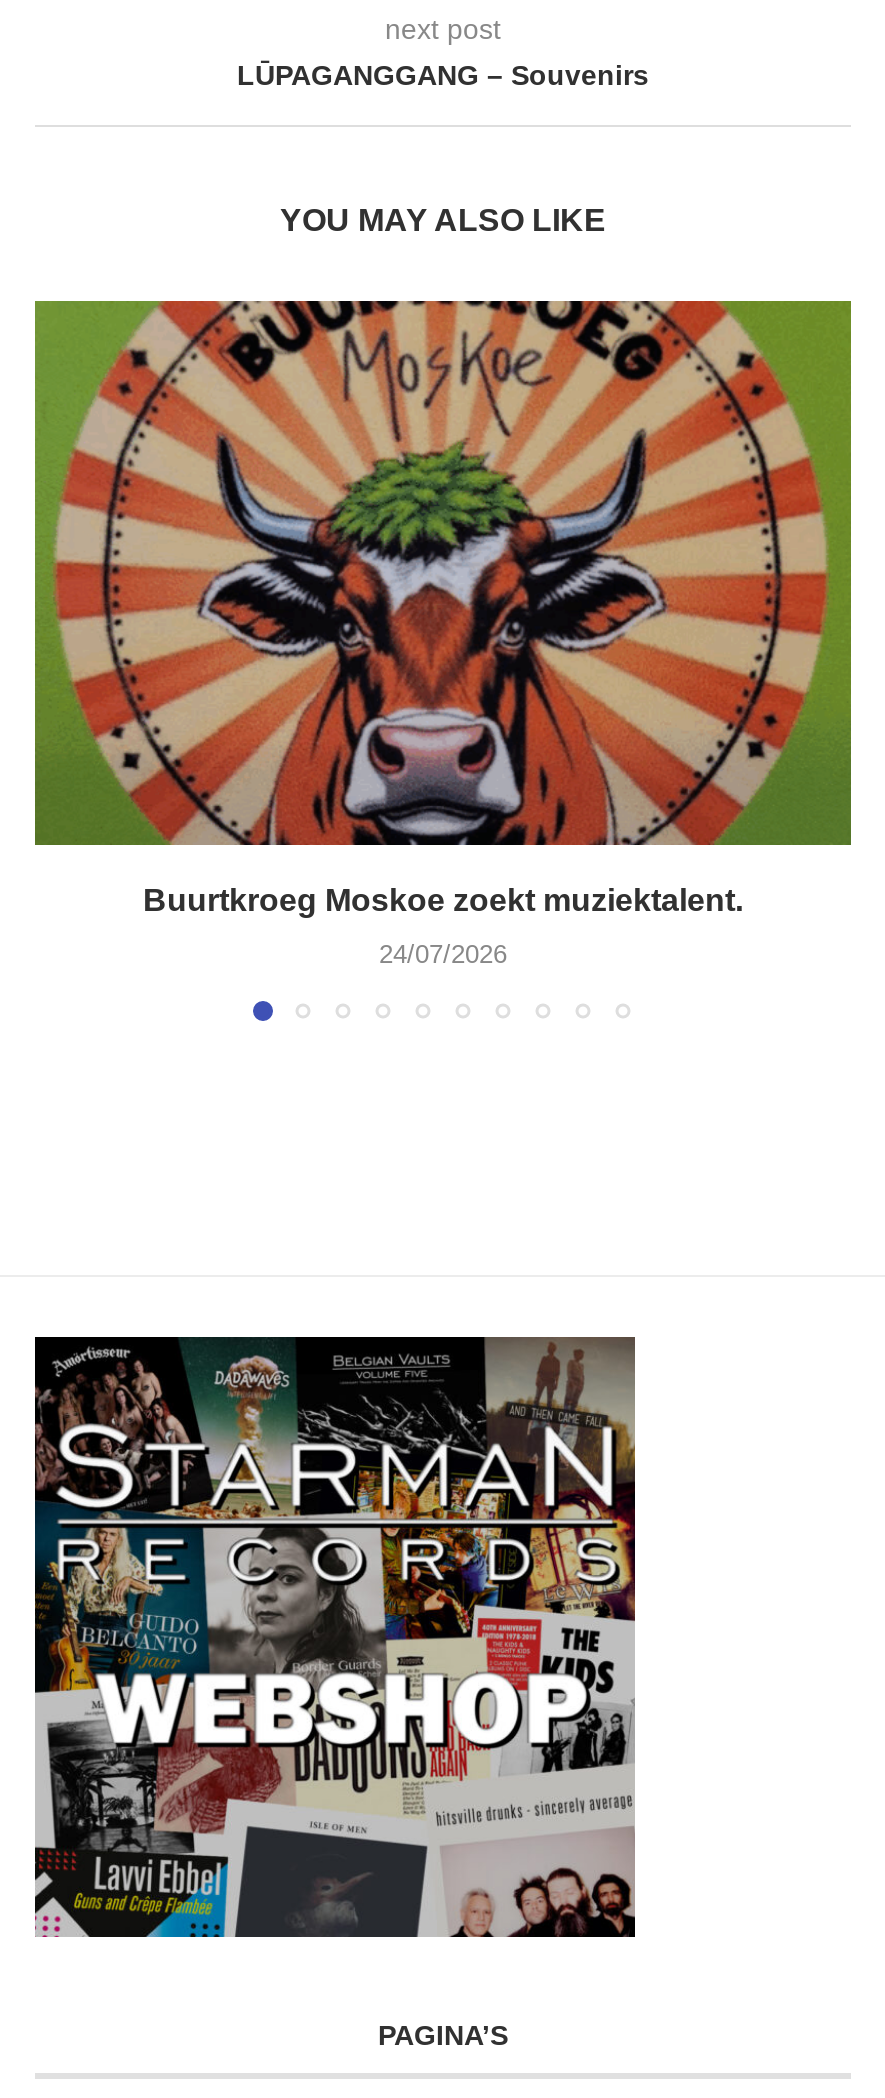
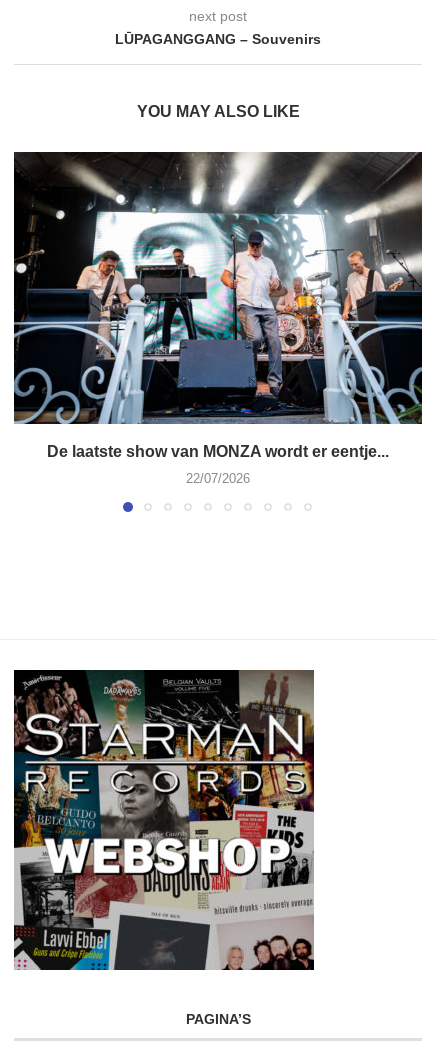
- [image]
- Buurtkroeg Moskoe zoekt muziektalent.
+ [image]
+ De laatste show van MONZA wordt er eentje...

- 24/07/2026
+ 22/07/2026
